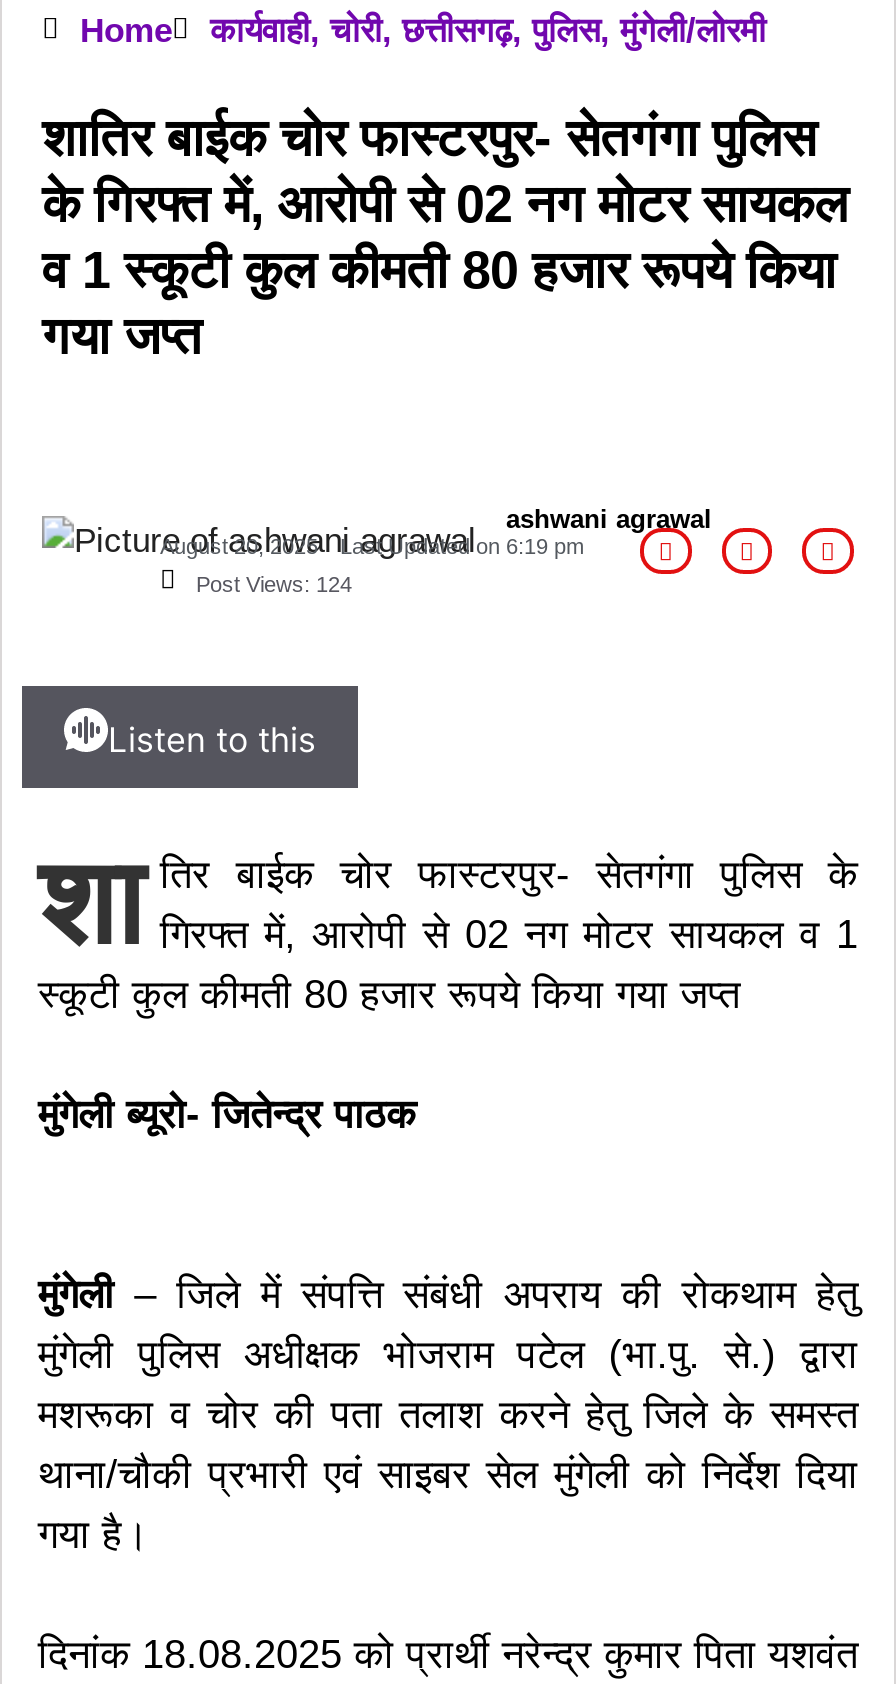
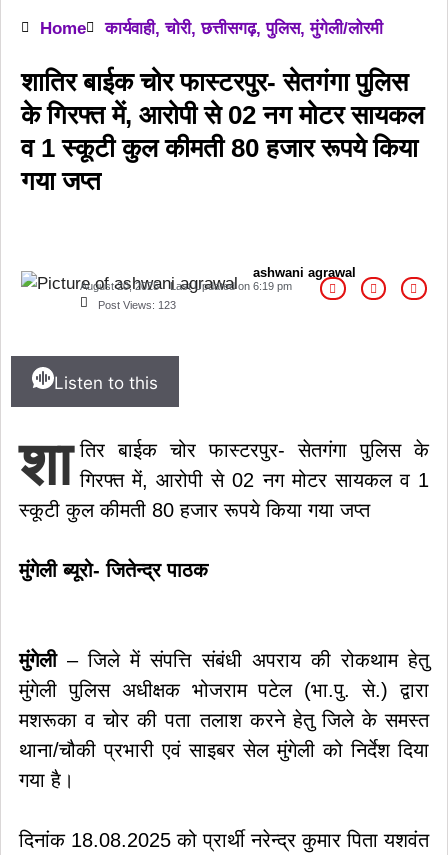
- Post Views: 124
+ Post Views: 123
